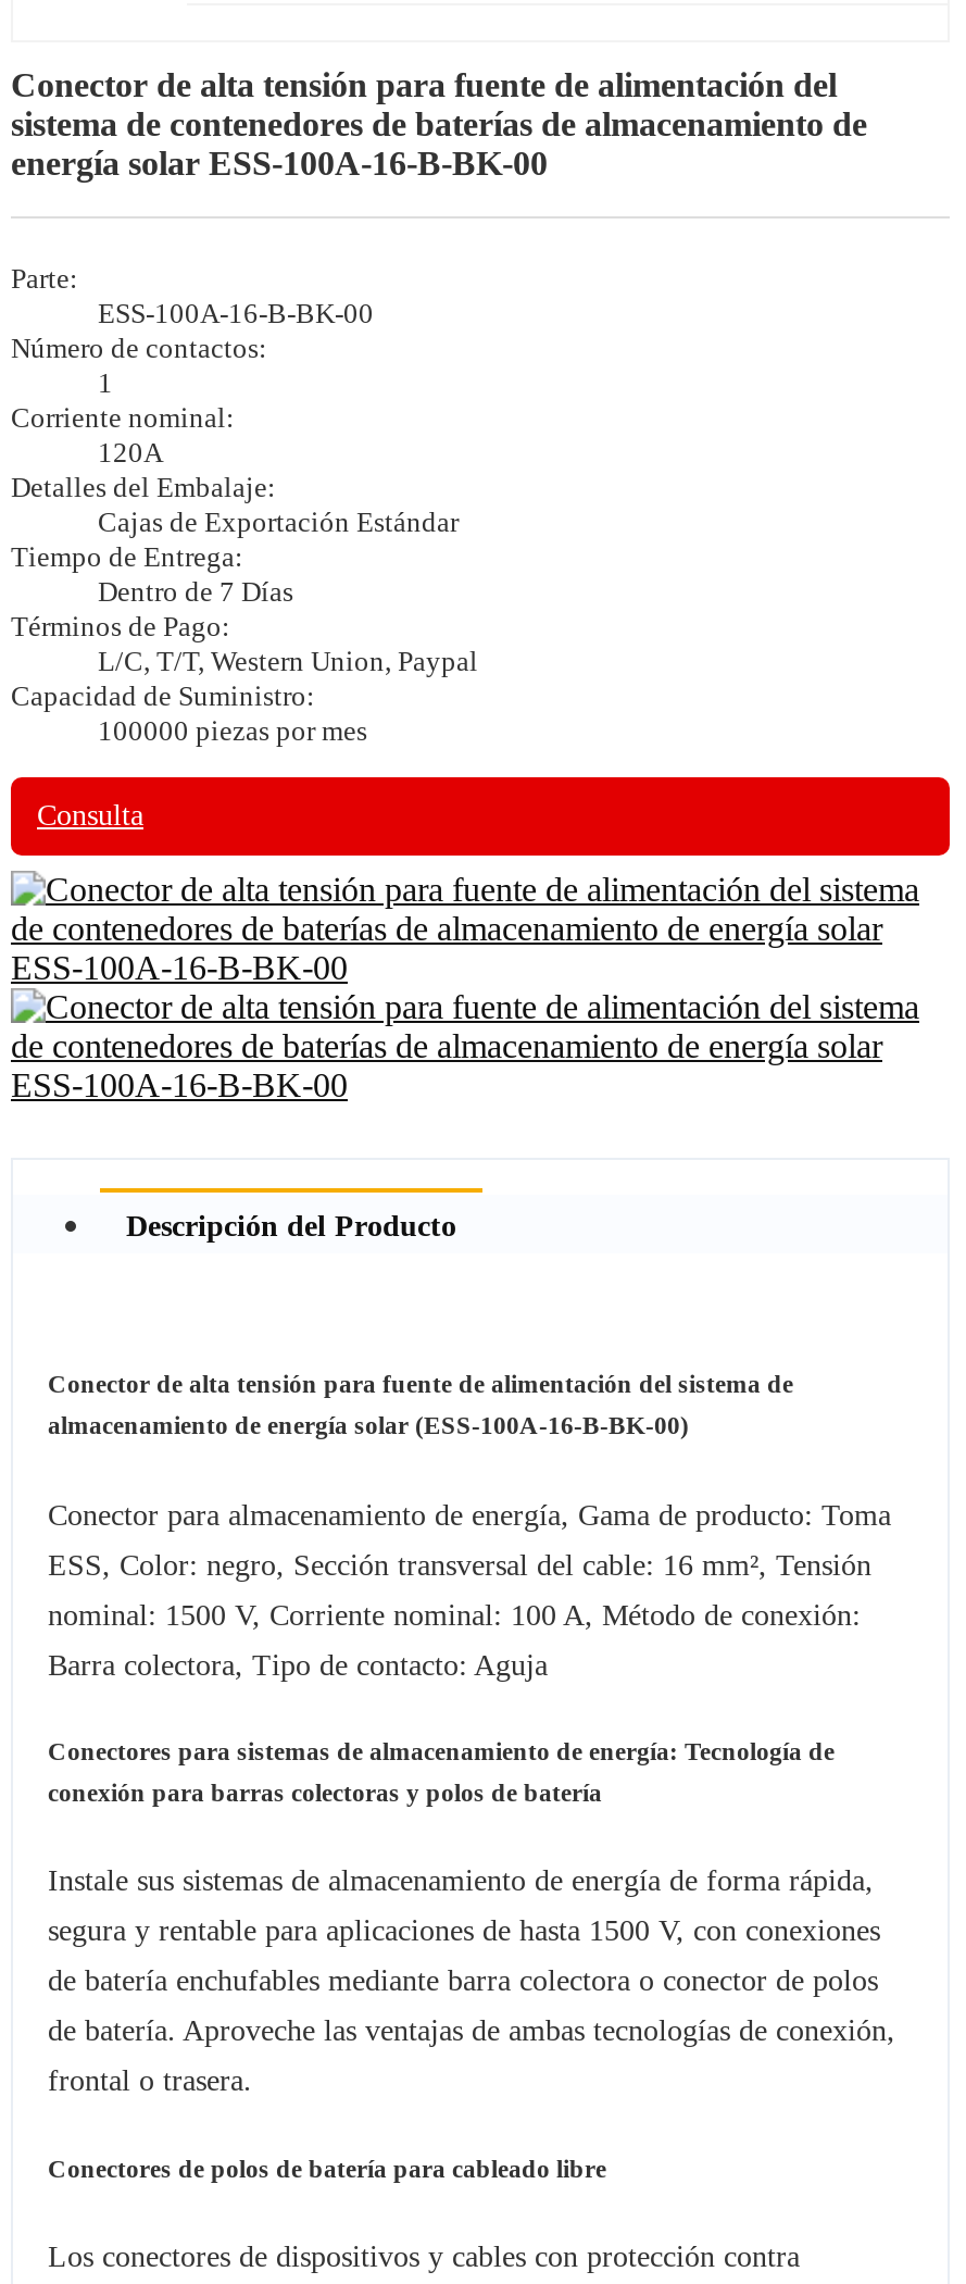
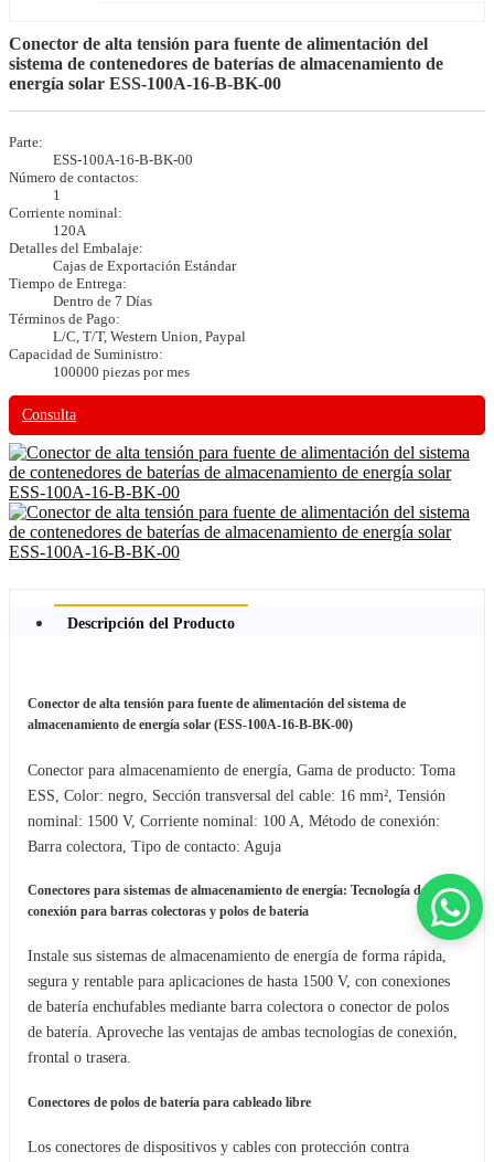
+ [image]
